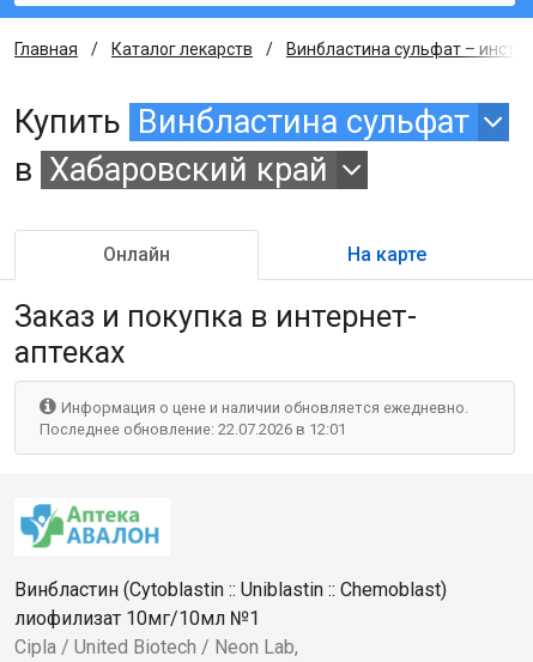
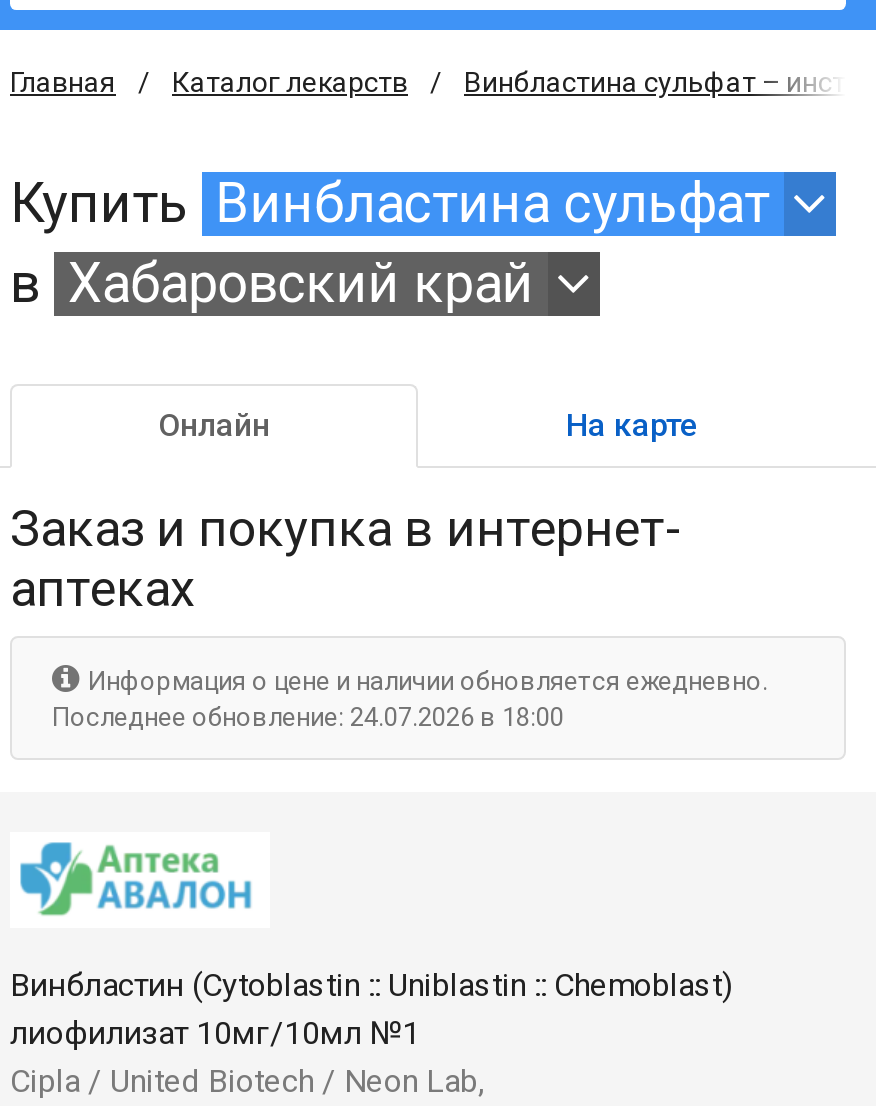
- Последнее обновление: 22.07.2026 в 12:01
+ Последнее обновление: 24.07.2026 в 18:00
